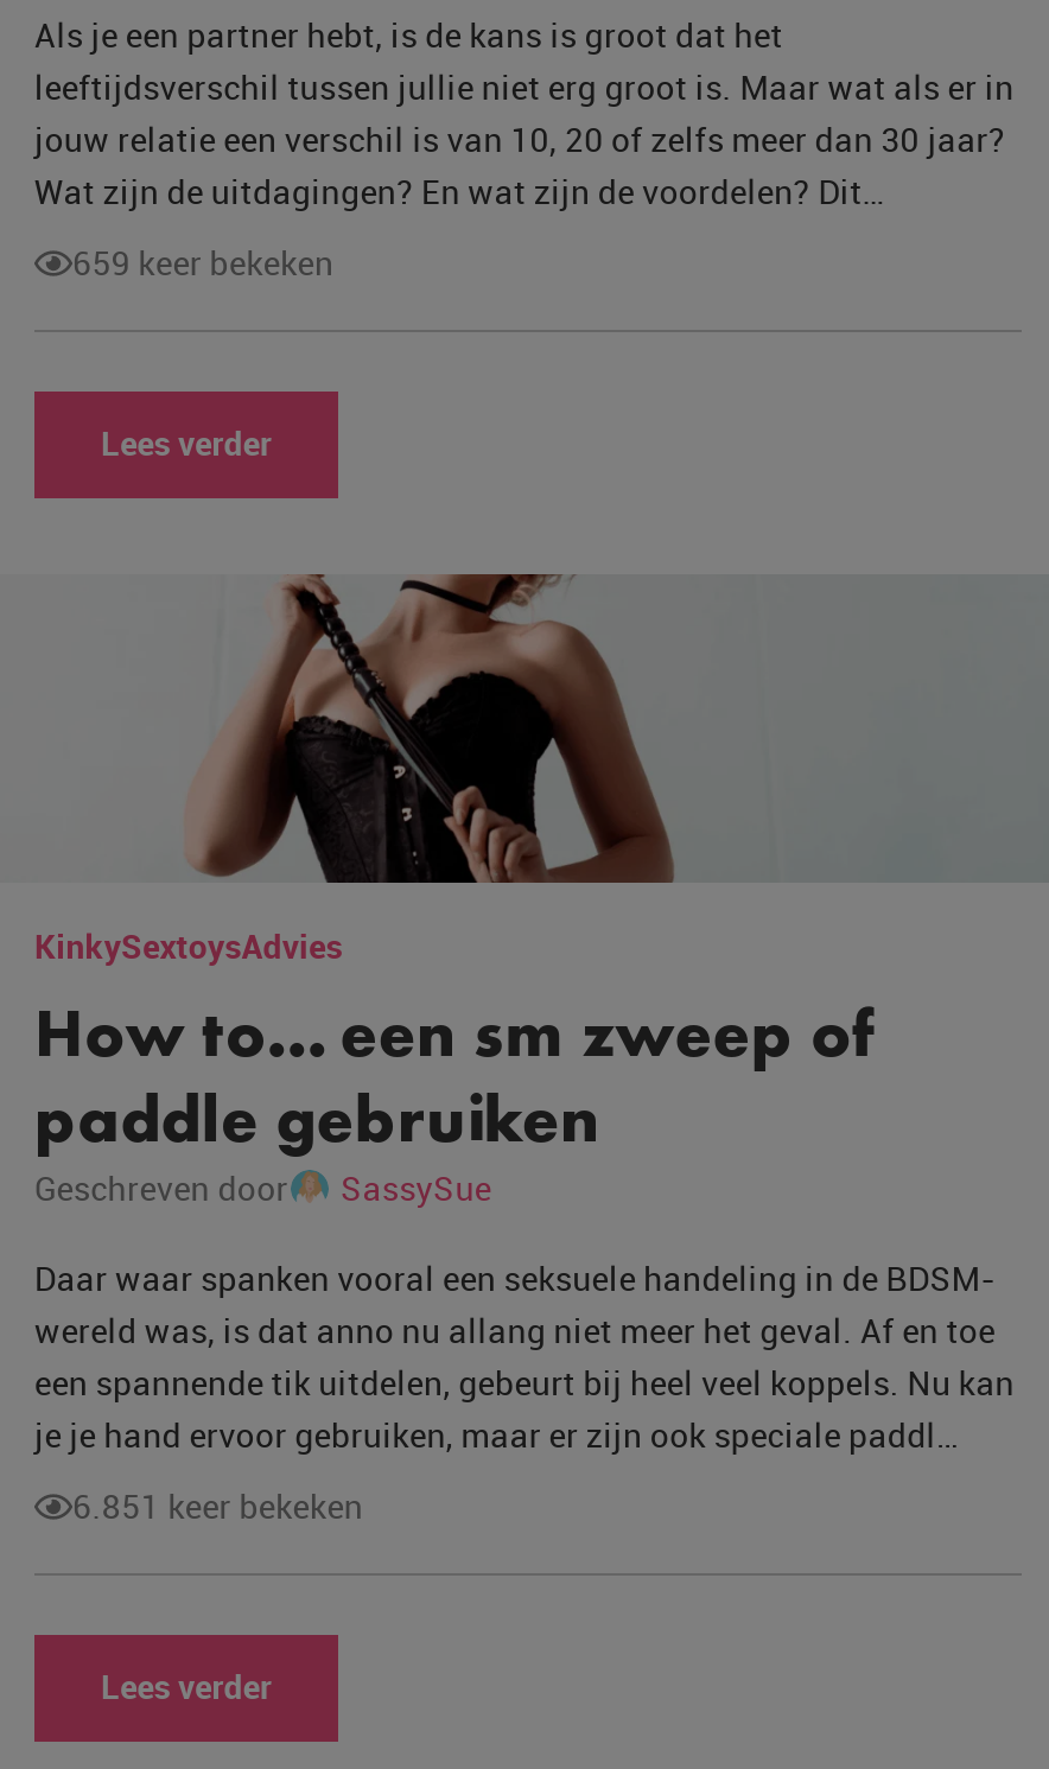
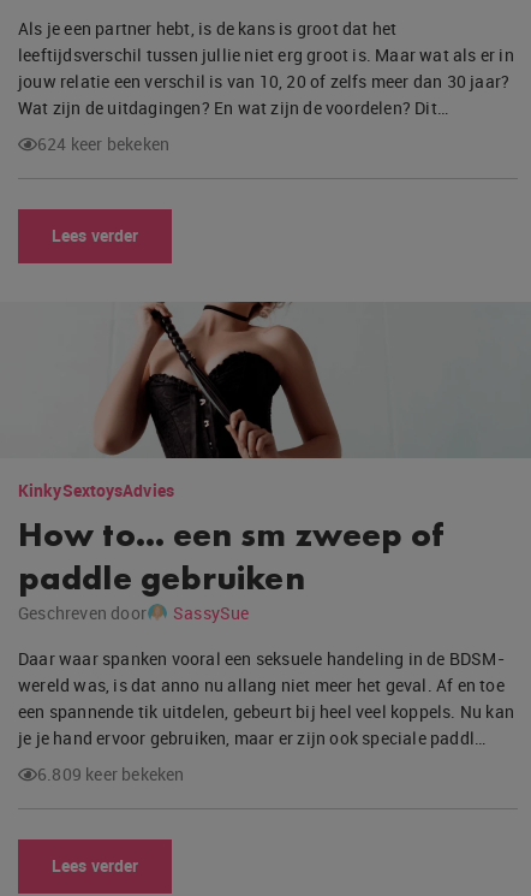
- 659 keer bekeken
+ 624 keer bekeken

- 6.851 keer bekeken
+ 6.809 keer bekeken
